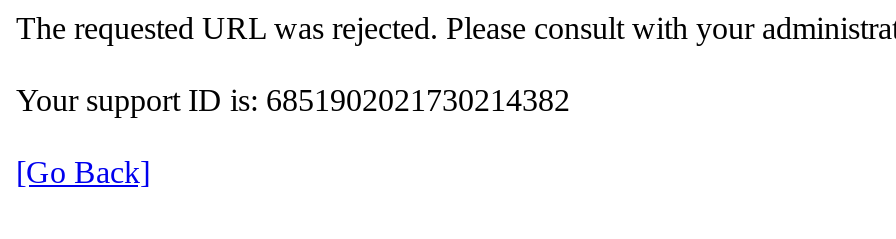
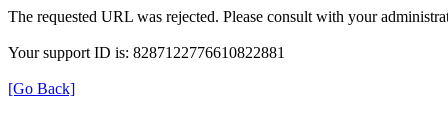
- Your support ID is: 6851902021730214382
+ Your support ID is: 8287122776610822881
